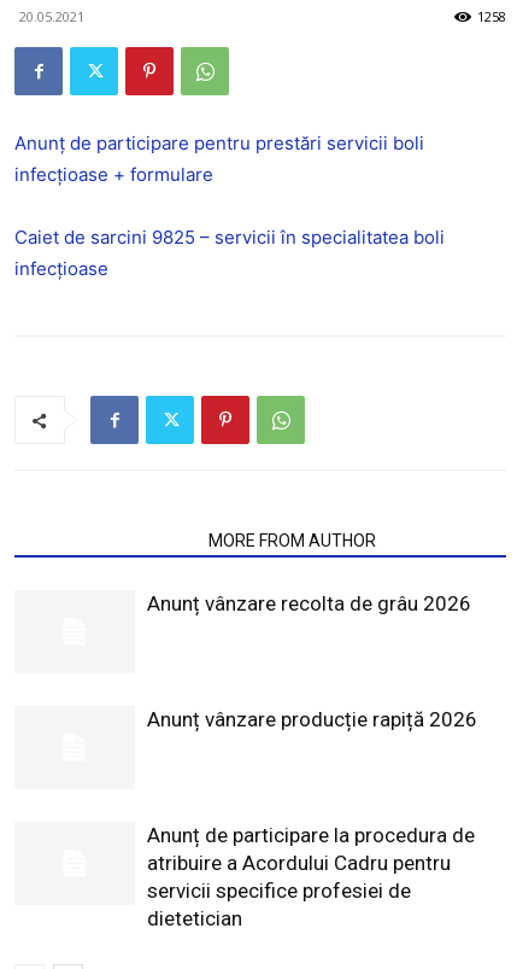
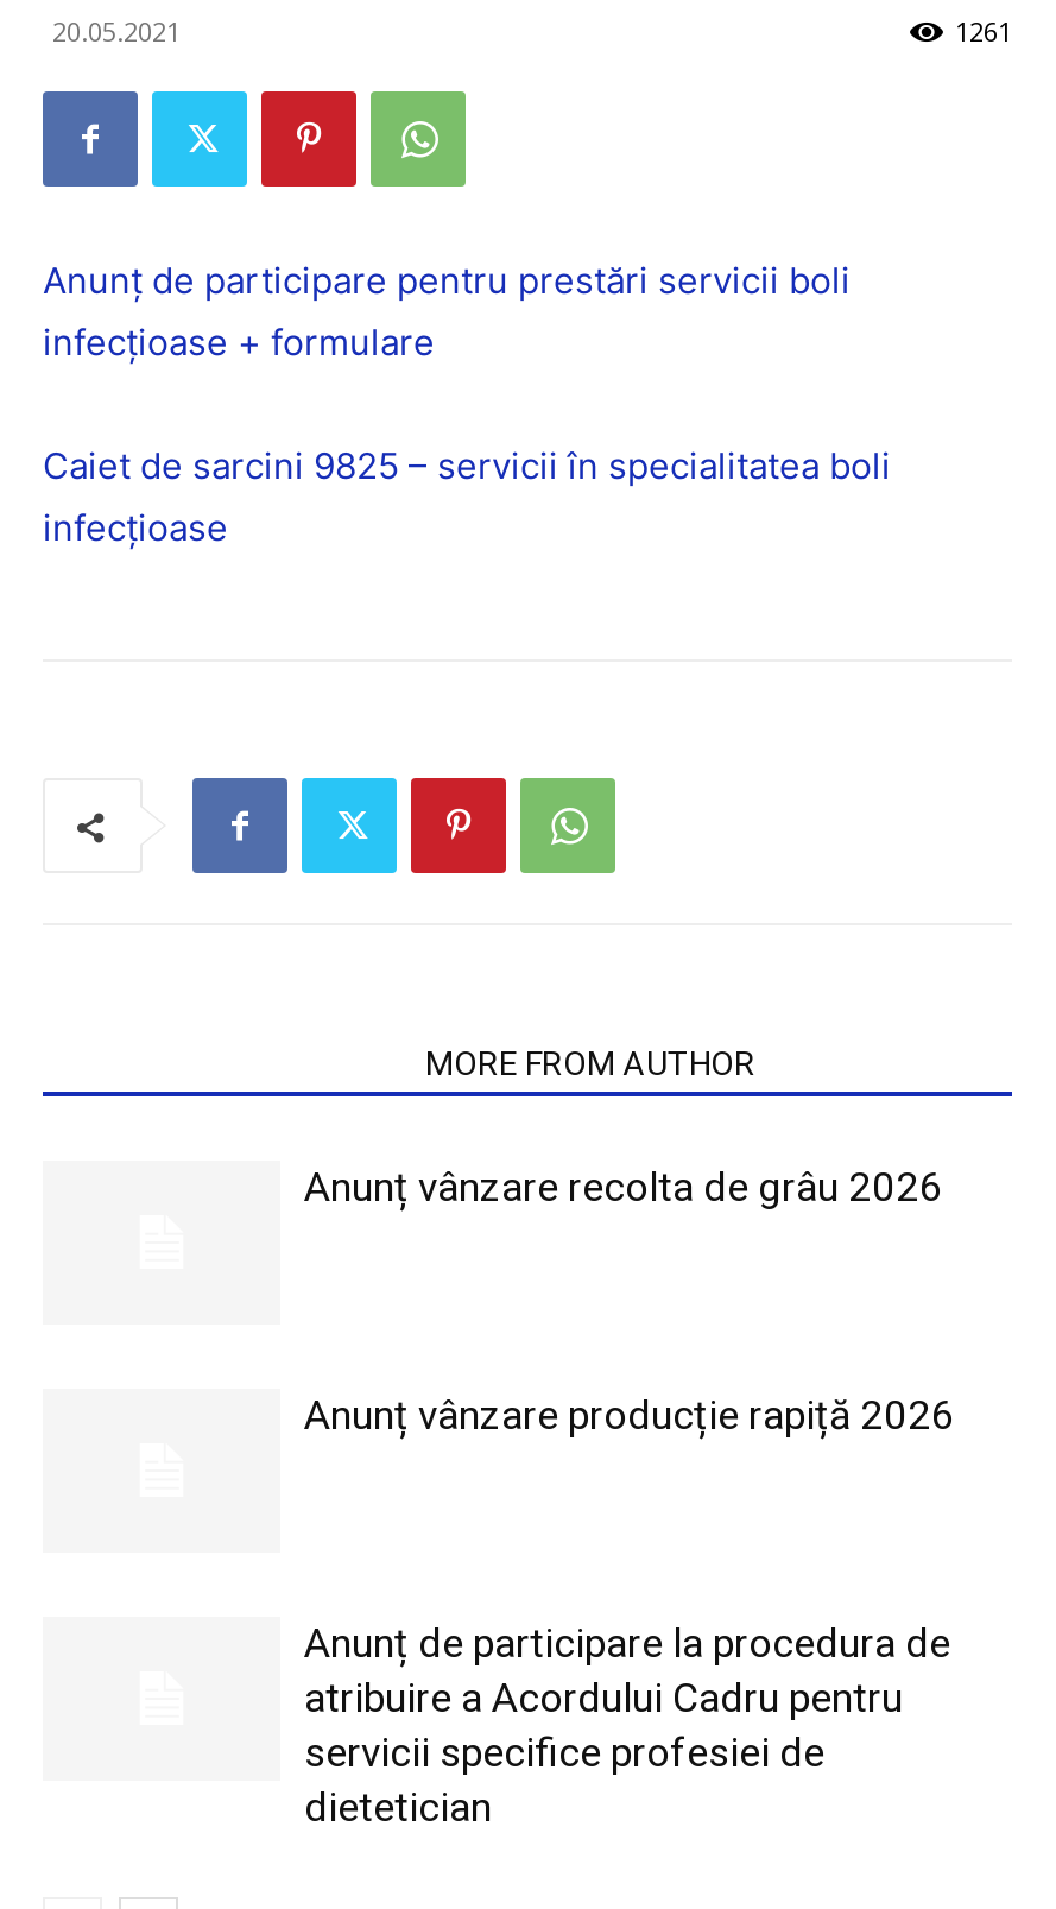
- 1258
+ 1261
